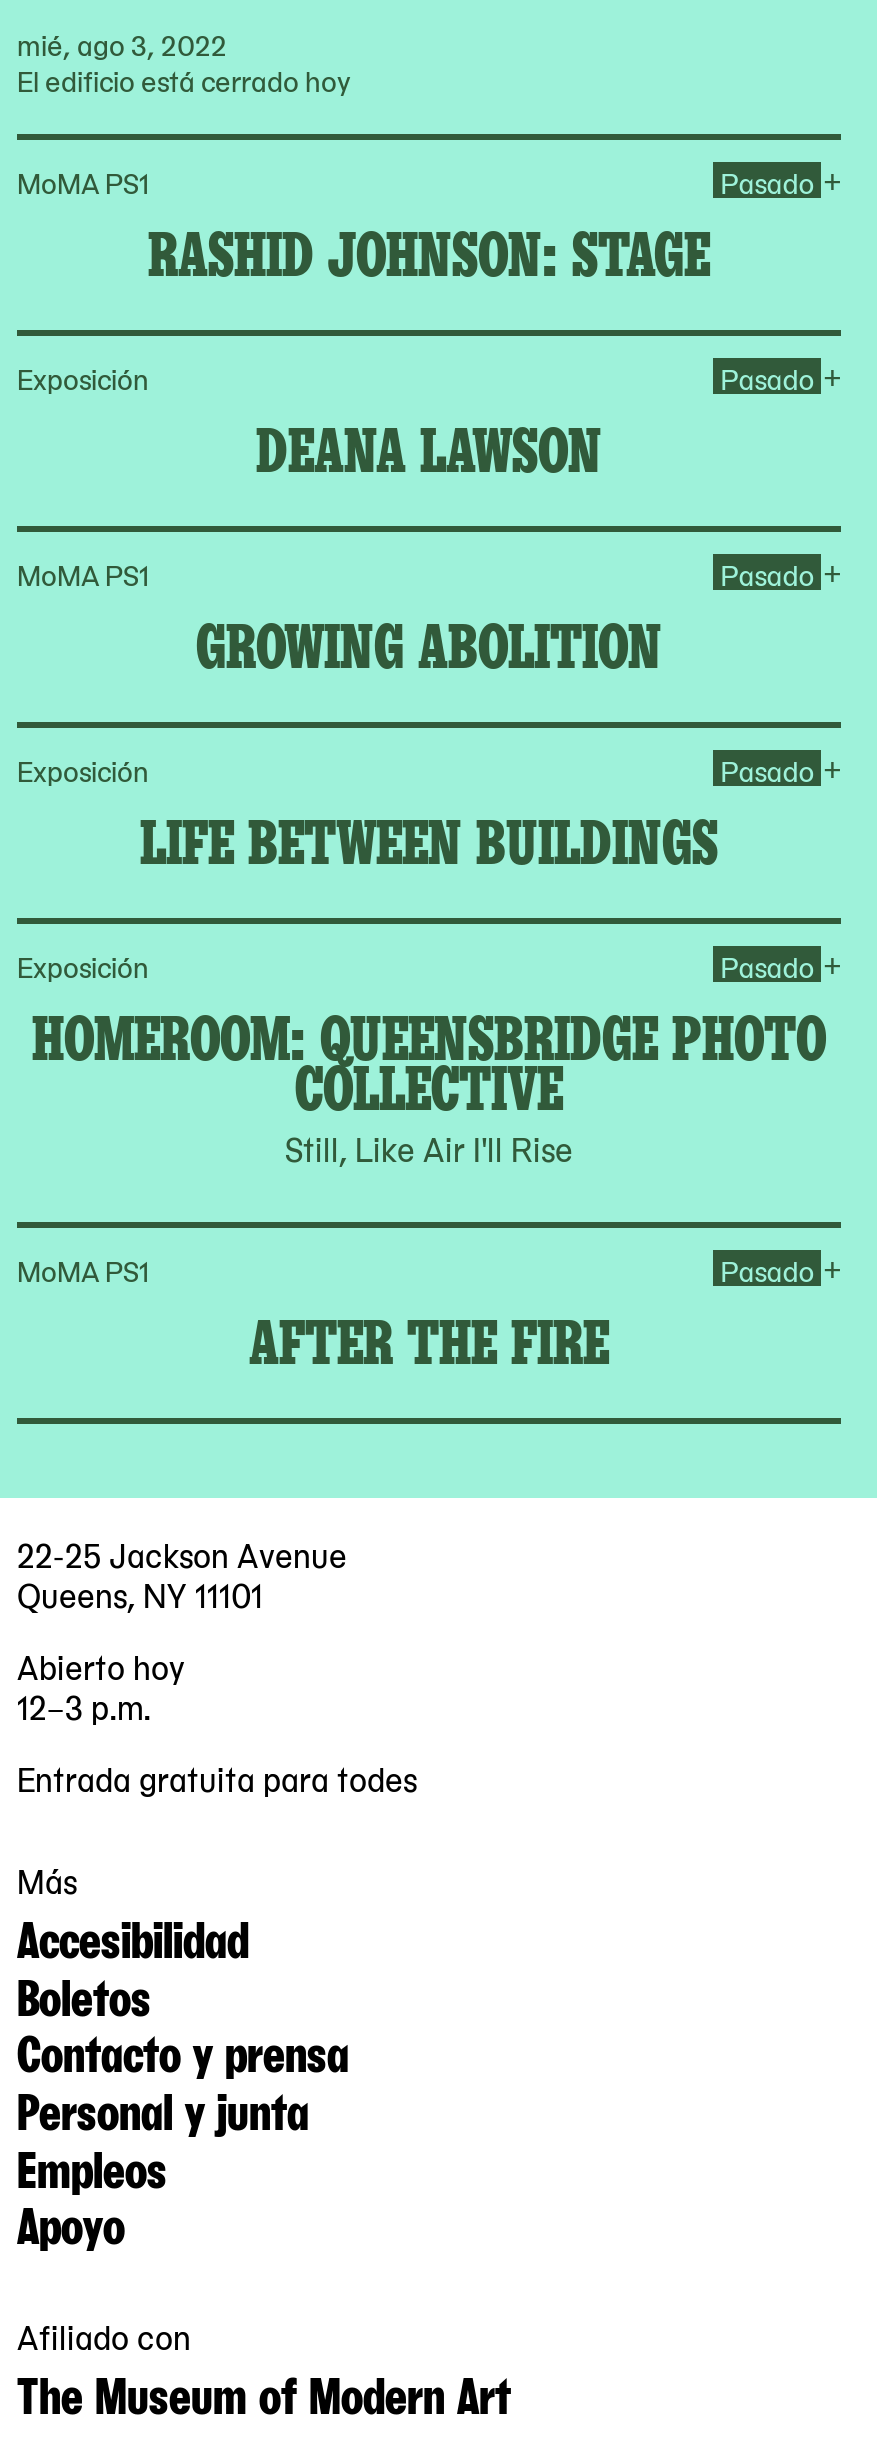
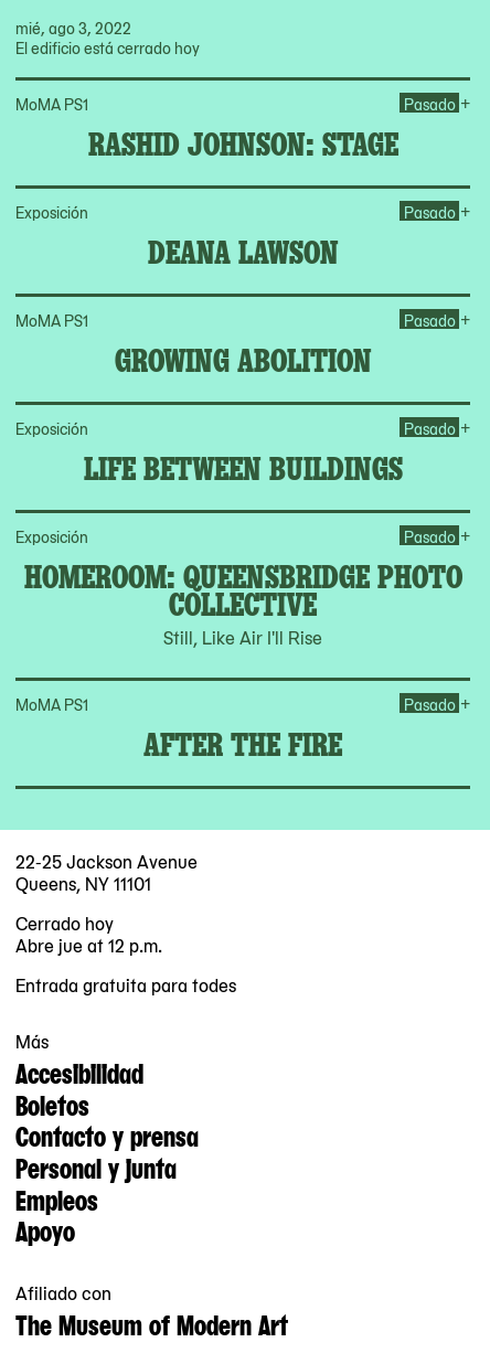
- Abierto hoy
- 12–3 p.m.
+ Cerrado hoy
+ Abre jue at 12 p.m.
